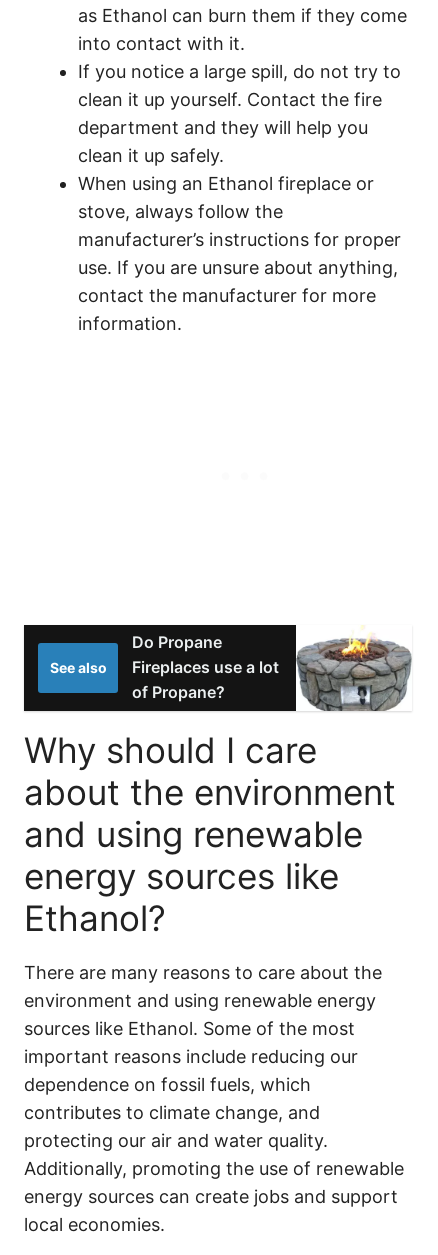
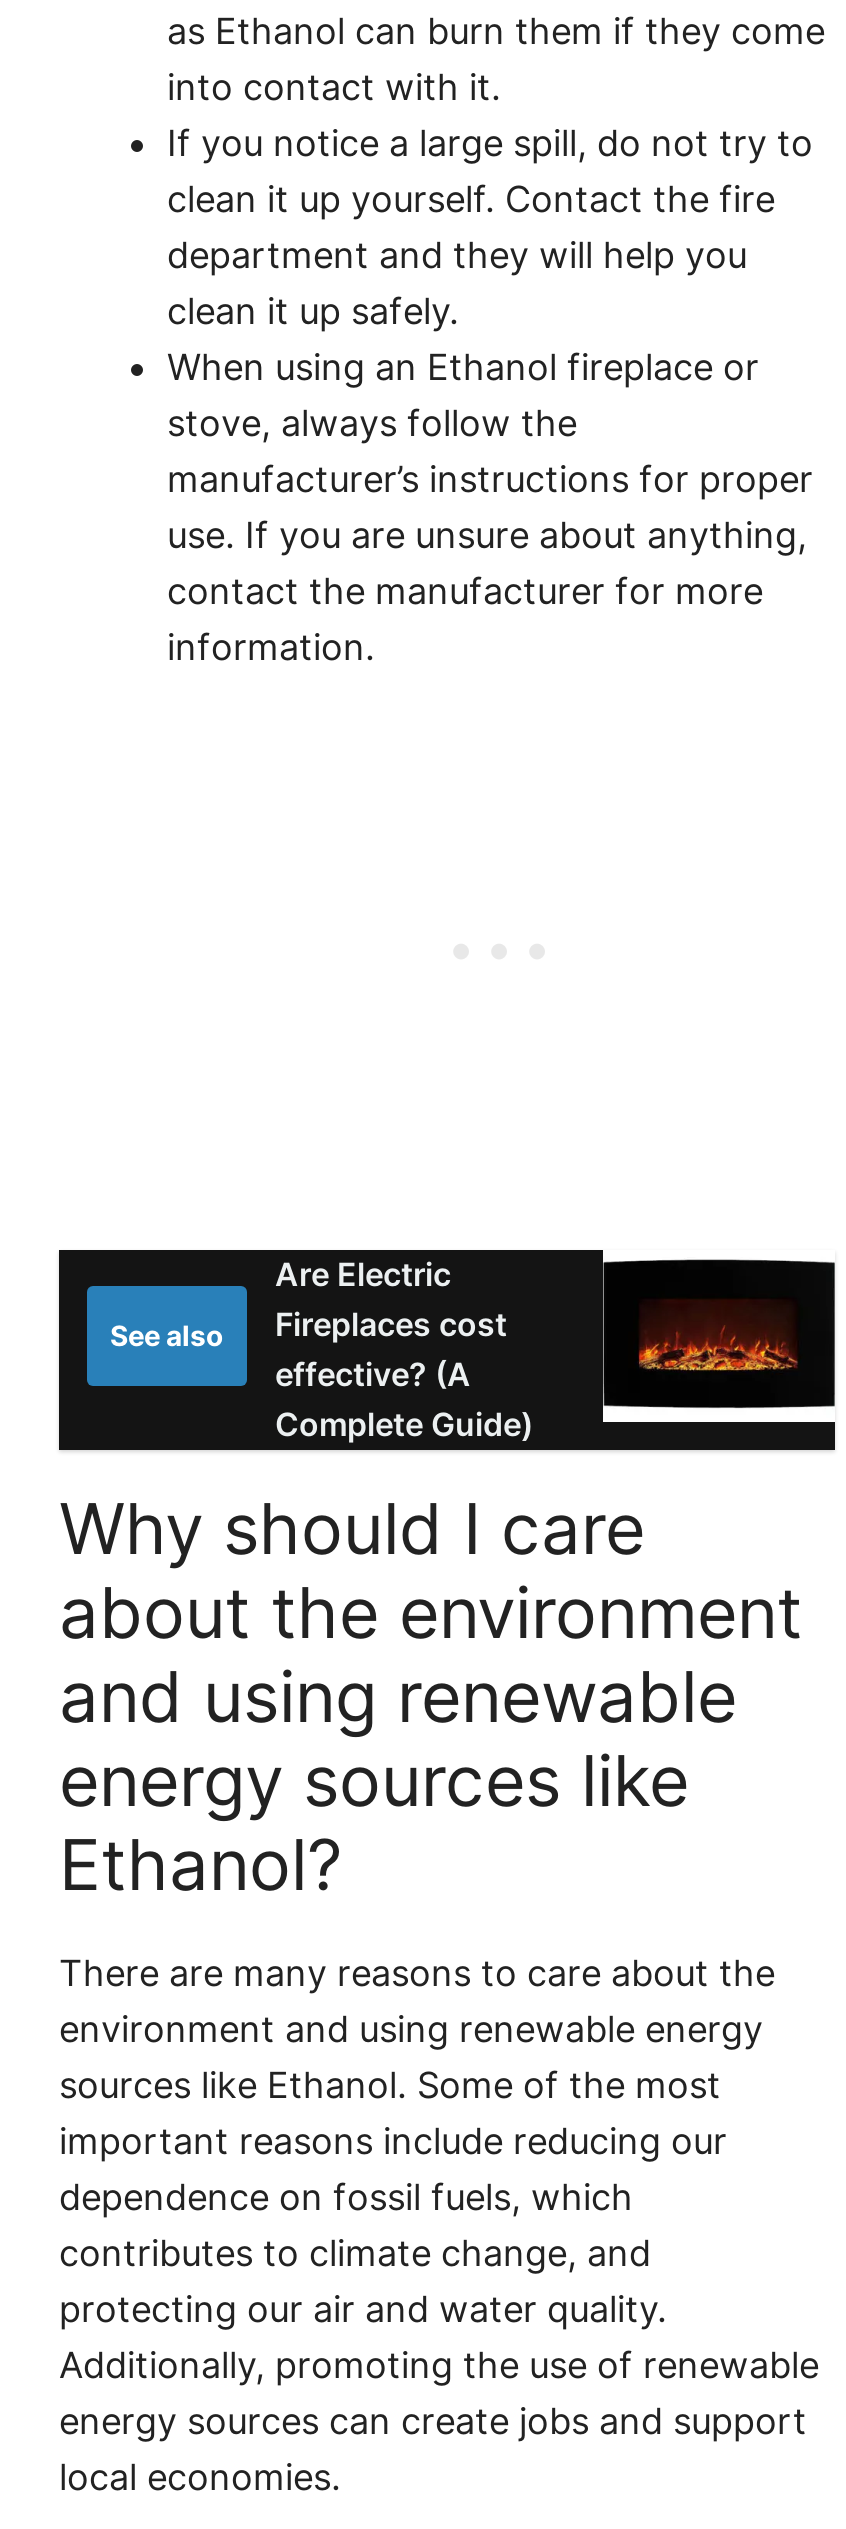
- [image]
- Do Propane
- Fireplaces use a lot
- of Propane?
+ [image]
+ Are Electric
+ Fireplaces cost
+ effective? (A
+ Complete Guide)
